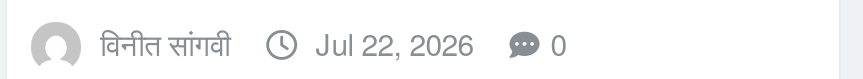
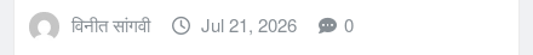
- Jul 22, 2026 0
+ Jul 21, 2026 0
